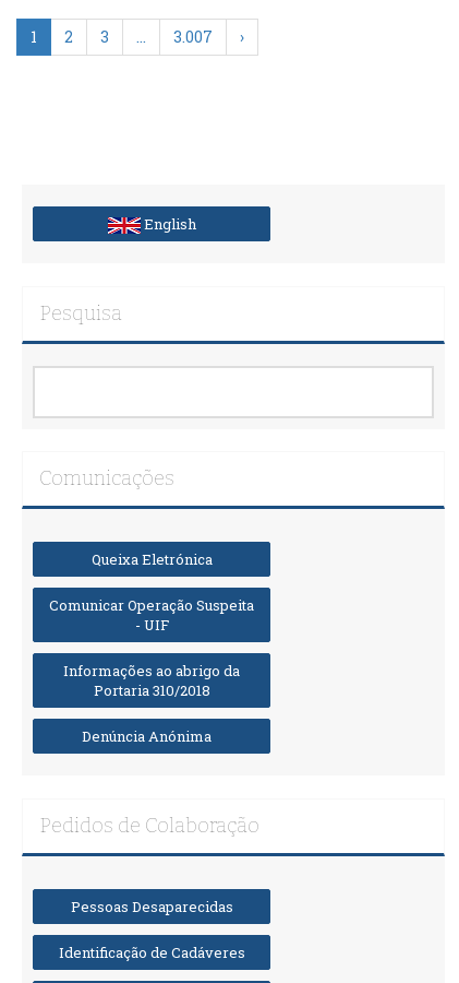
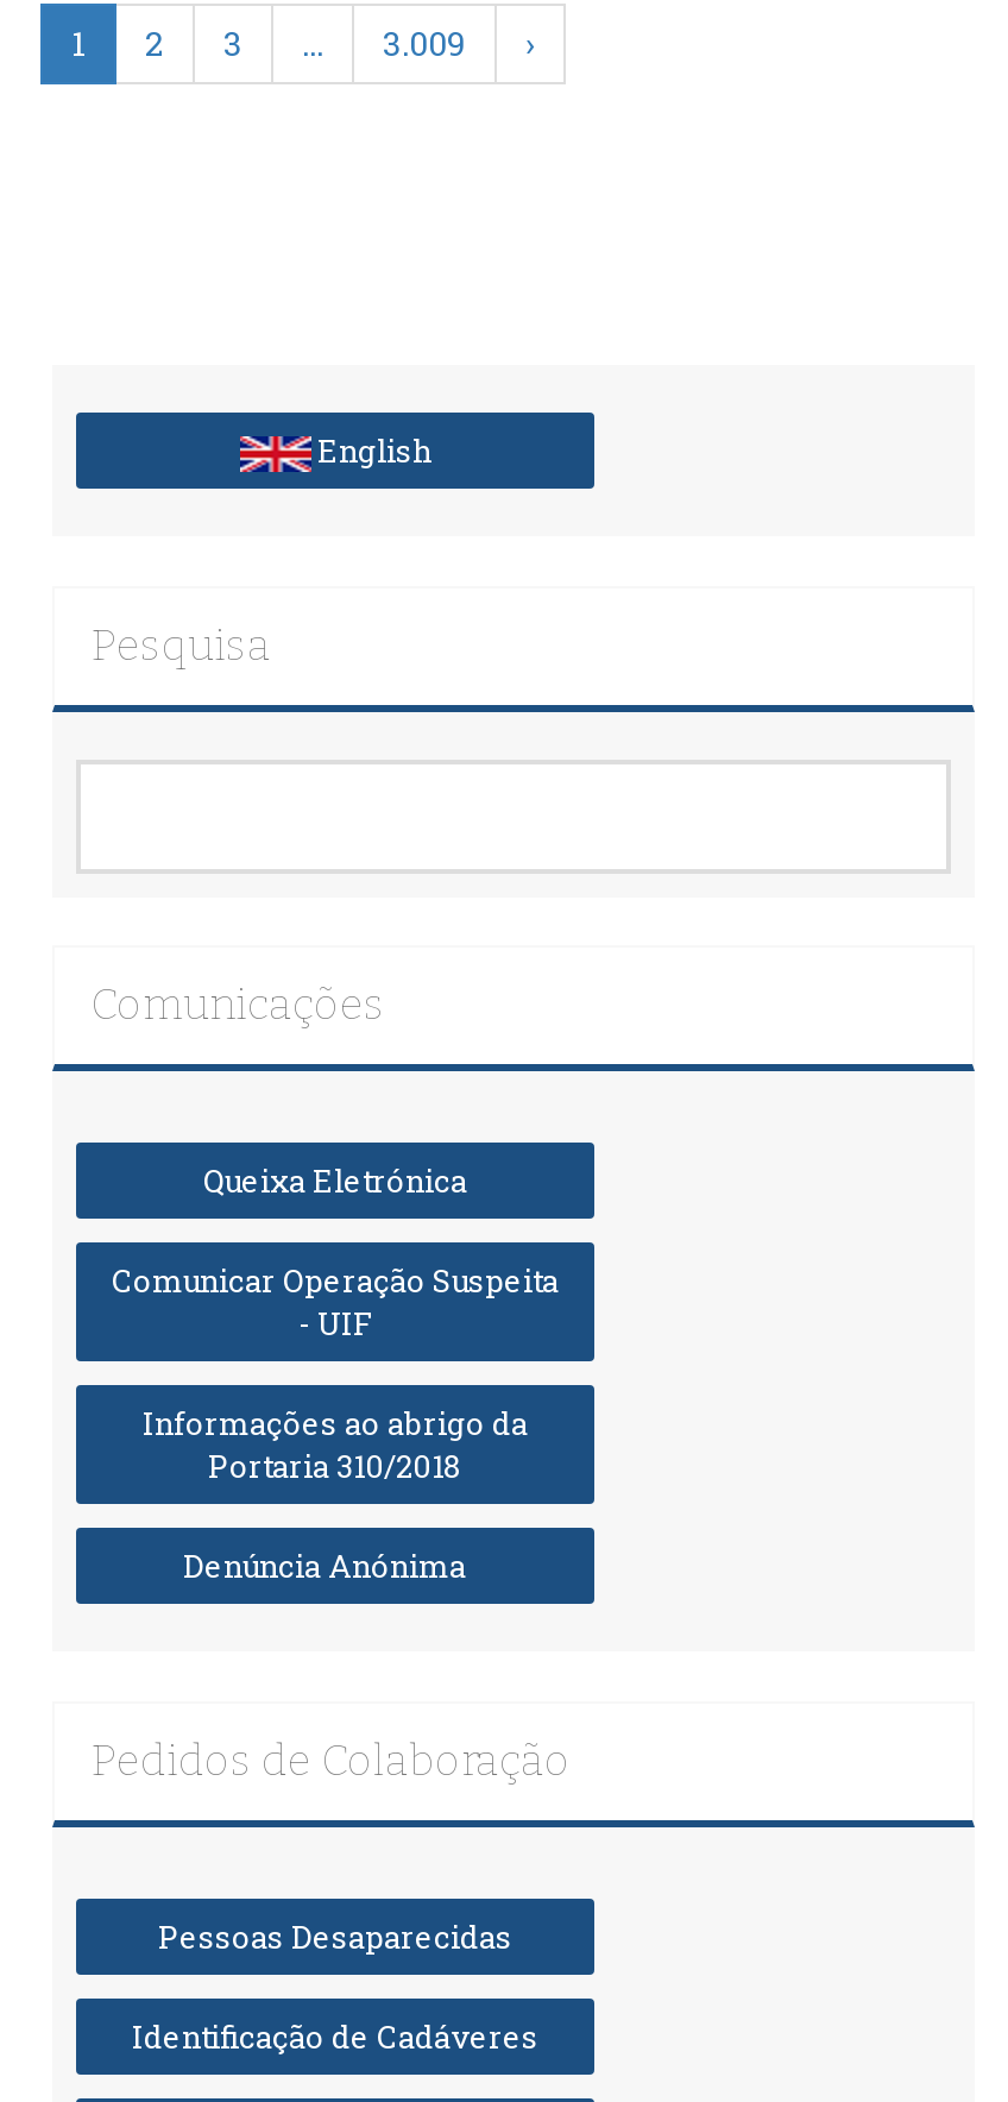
- 3.007
+ 3.009
